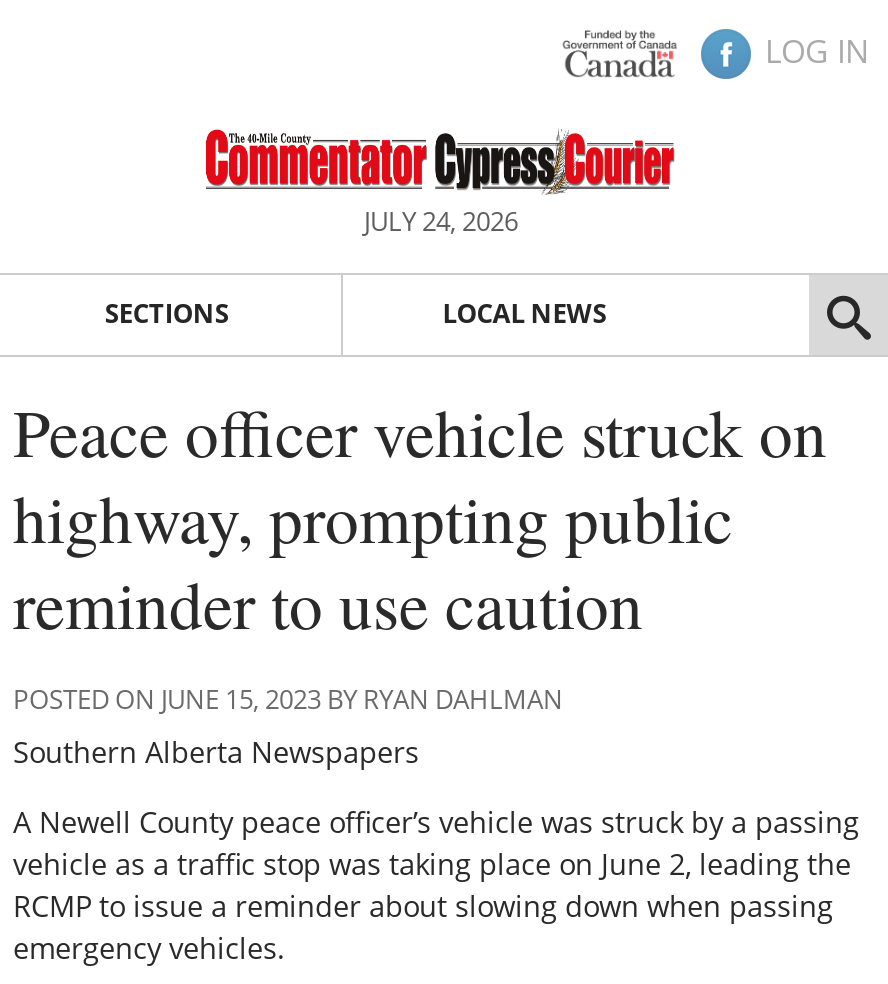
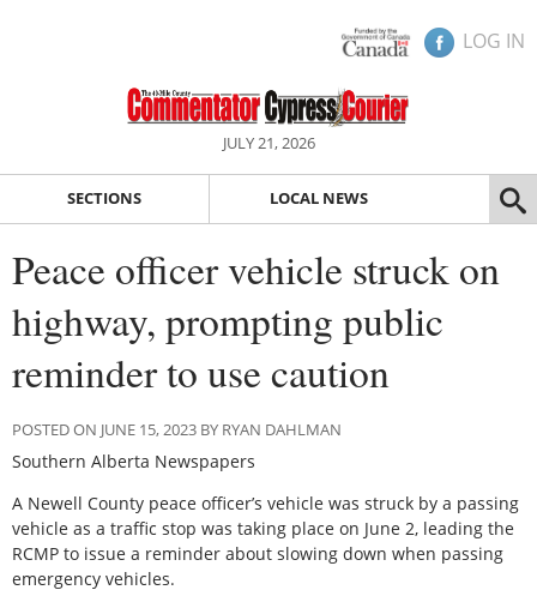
- JULY 24, 2026
+ JULY 21, 2026
